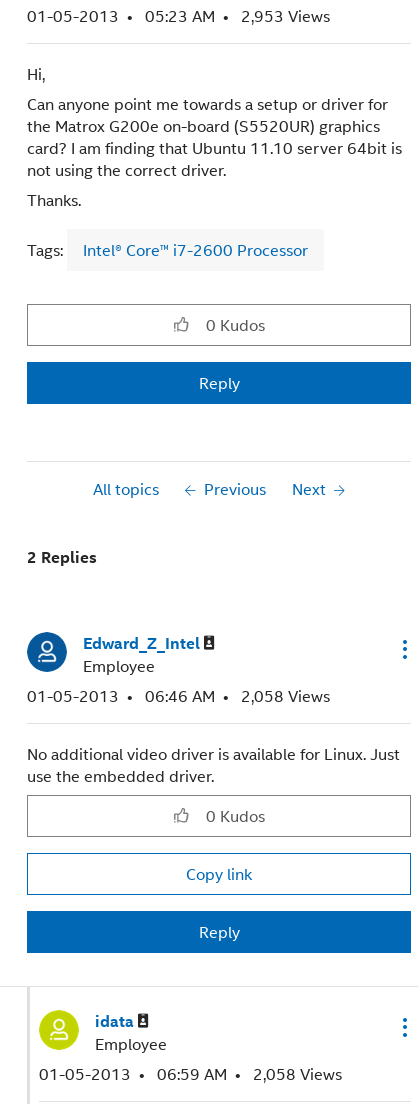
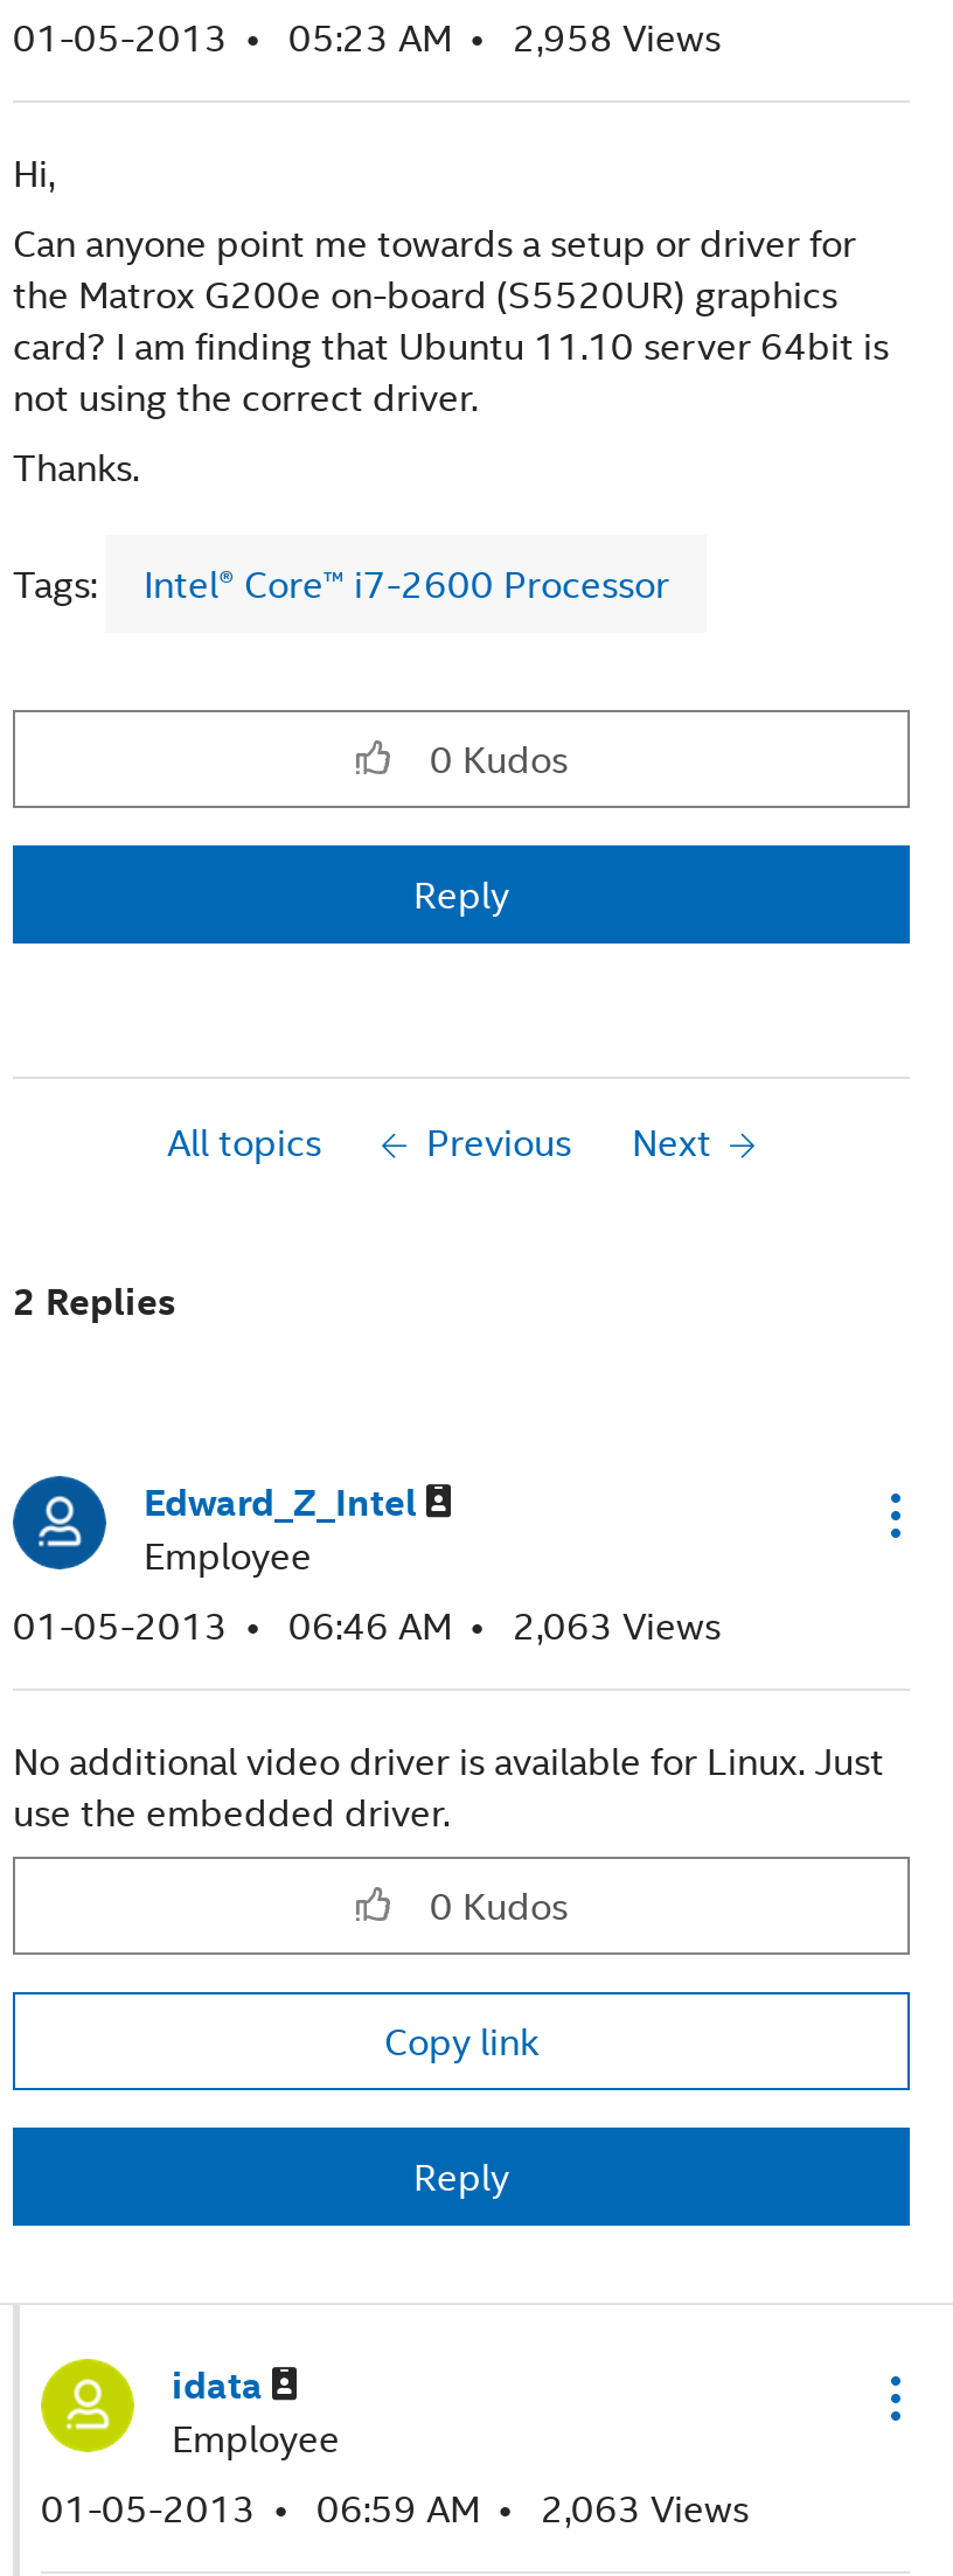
- 01-05-2013 05:23 AM 2,953 Views
+ 01-05-2013 05:23 AM 2,958 Views

- 01-05-2013 06:46 AM 2,058 Views
+ 01-05-2013 06:46 AM 2,063 Views

- 01-05-2013 06:59 AM 2,058 Views
+ 01-05-2013 06:59 AM 2,063 Views
